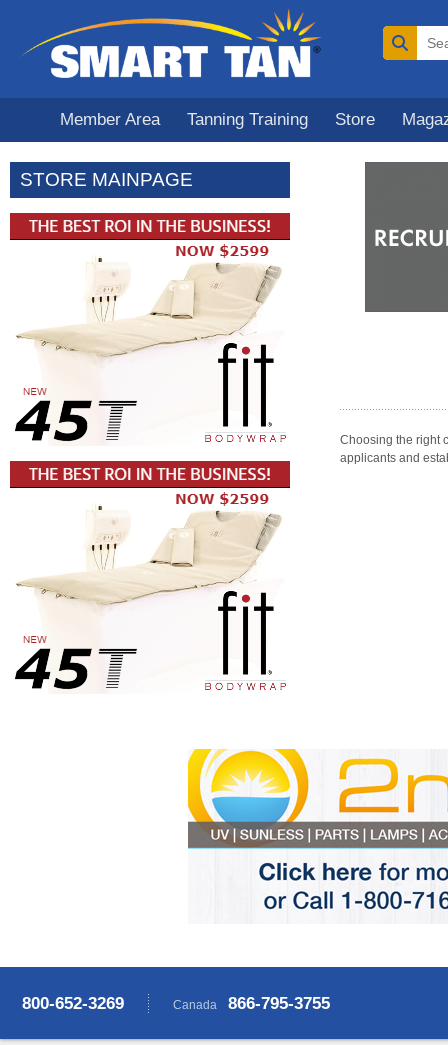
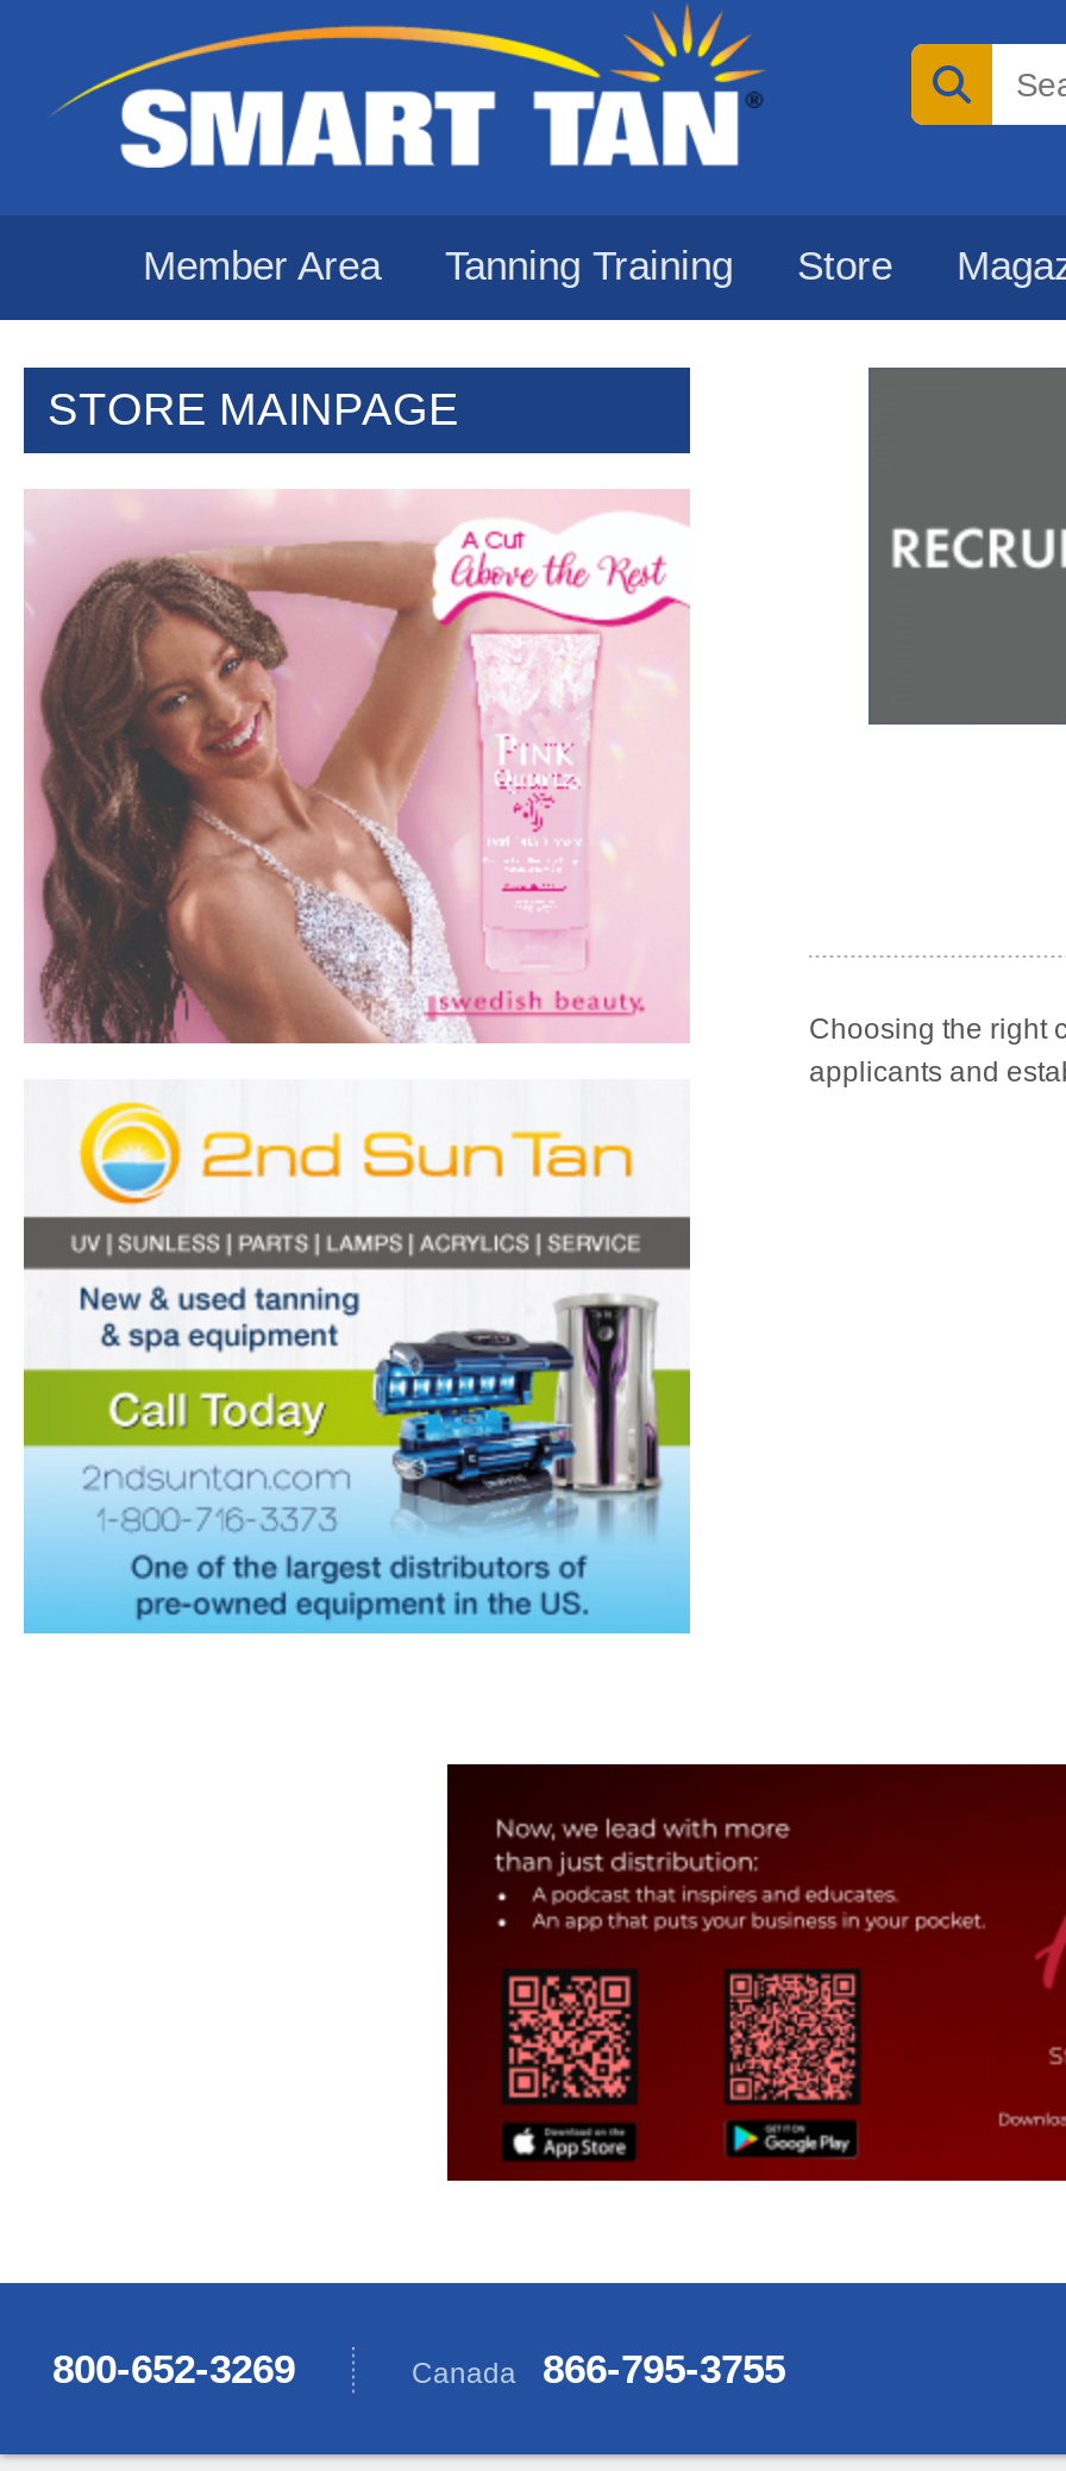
- [image]
+ [image]

- [image]
+ [image]

- [image]
+ [image]
